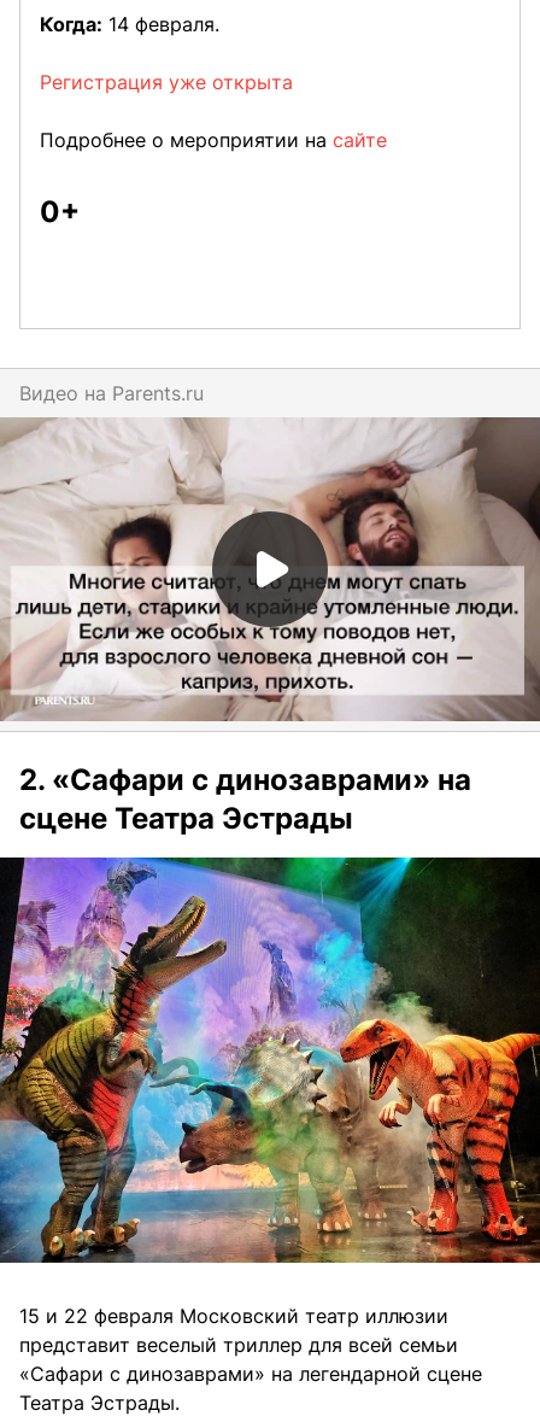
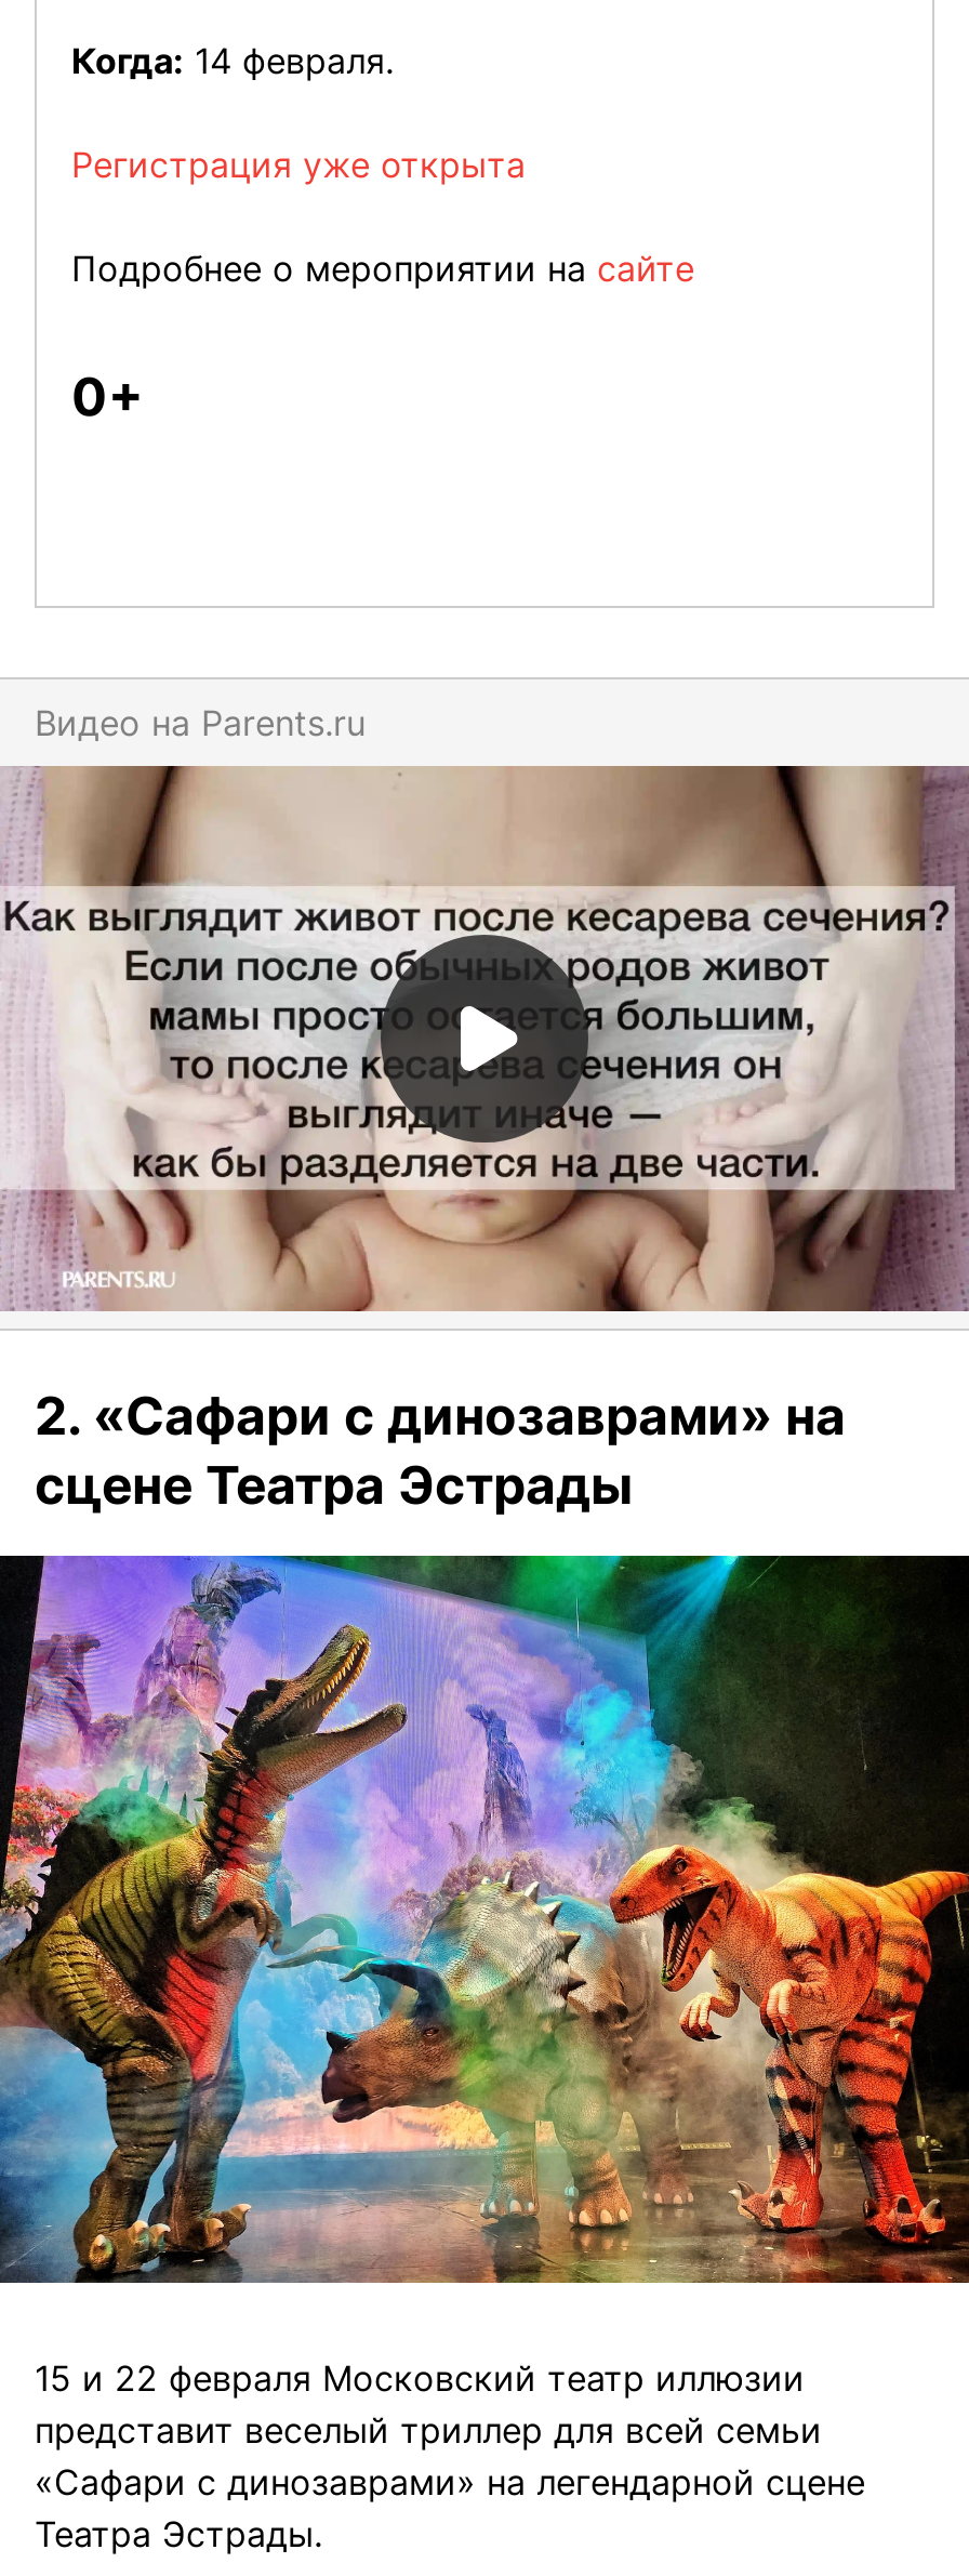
- [image]
+ [image]
